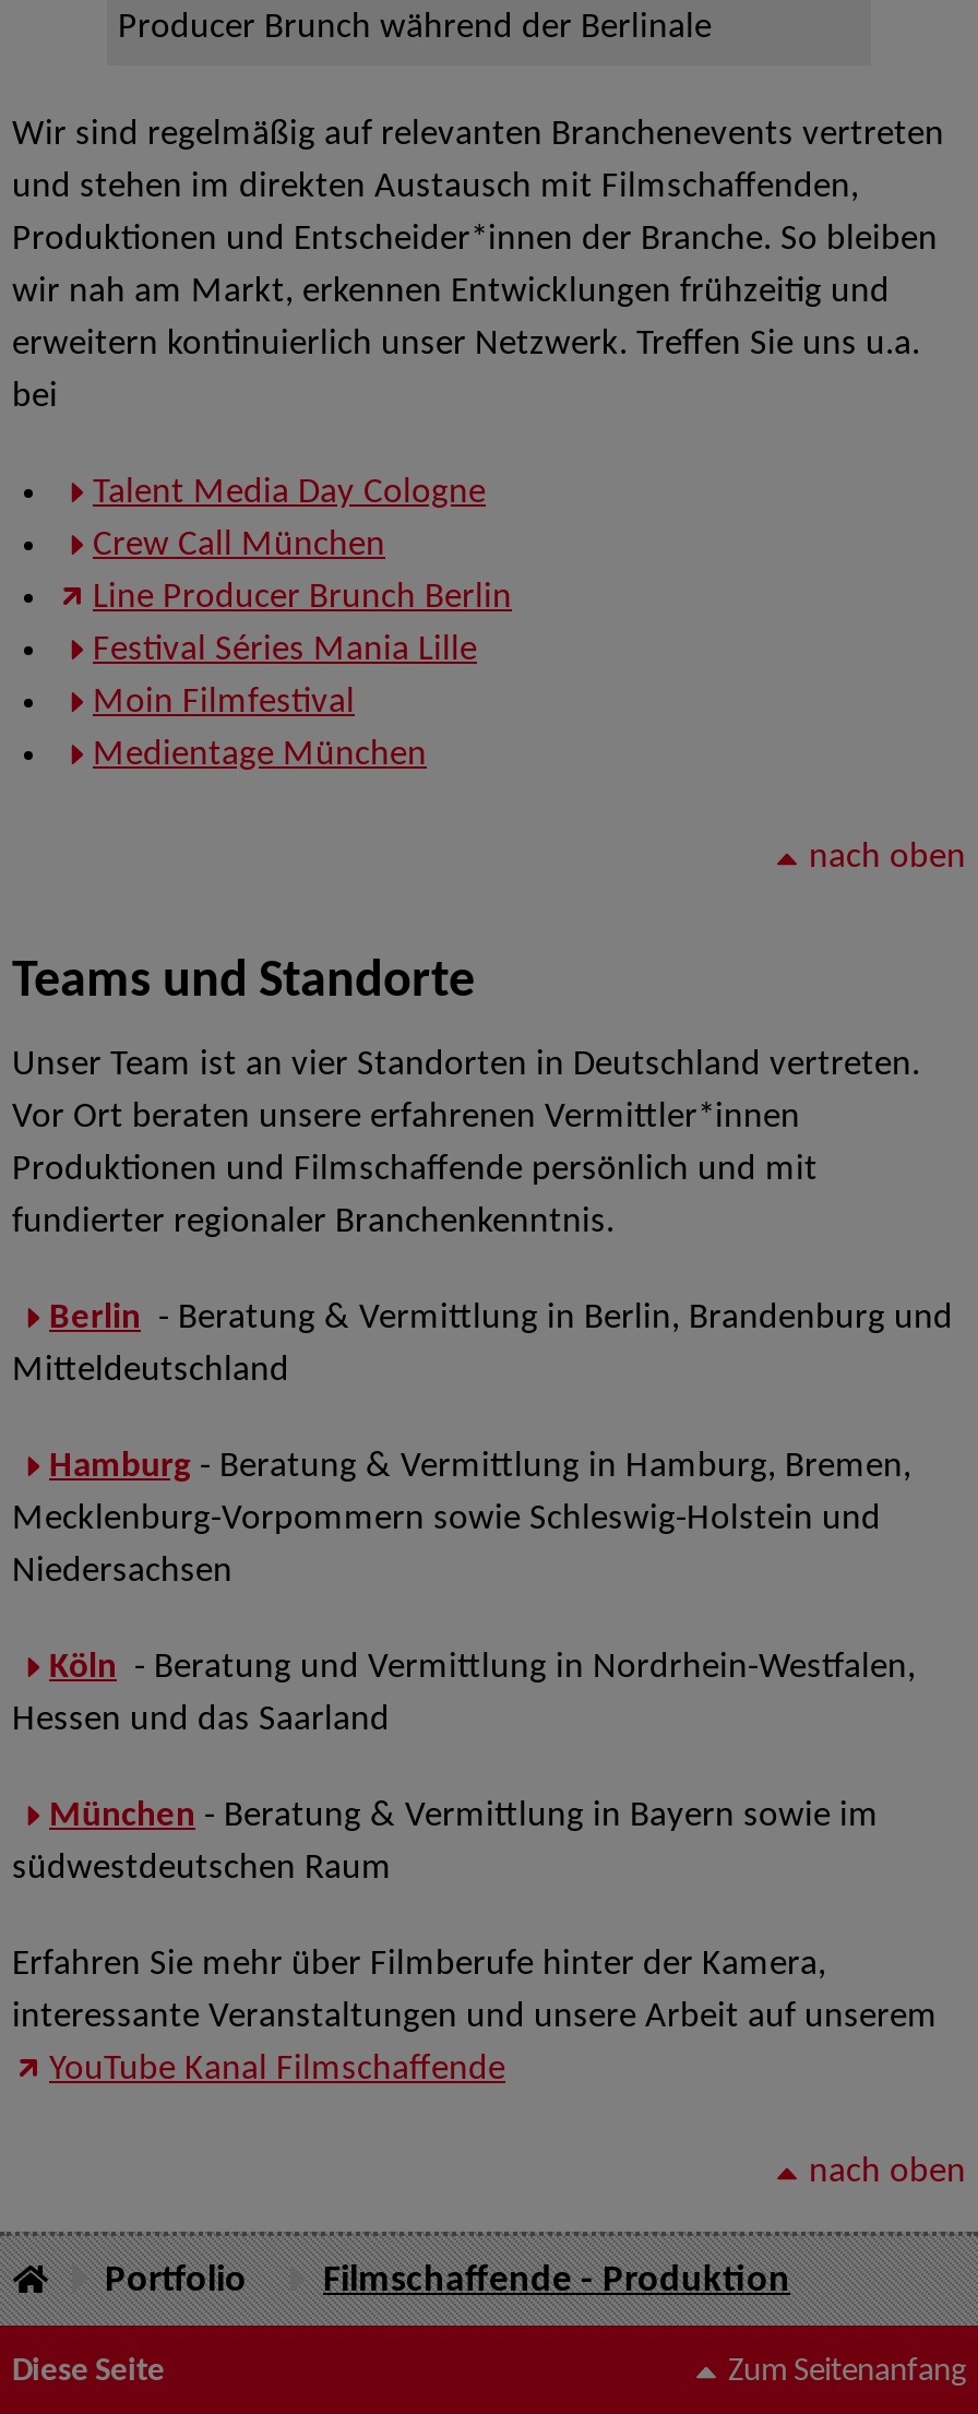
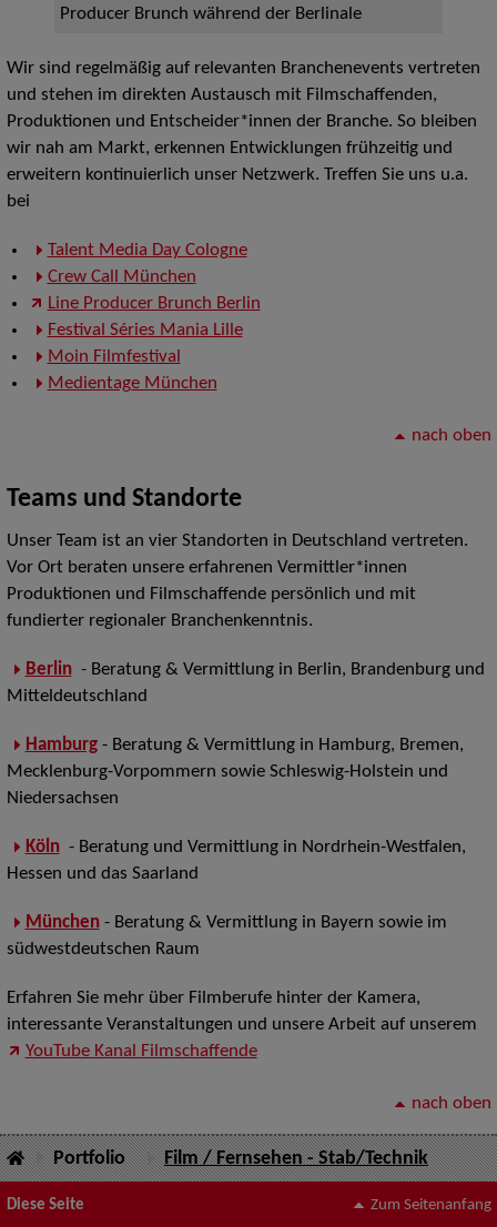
- Filmschaffende - Produktion
+ Film / Fernsehen - Stab/Technik
